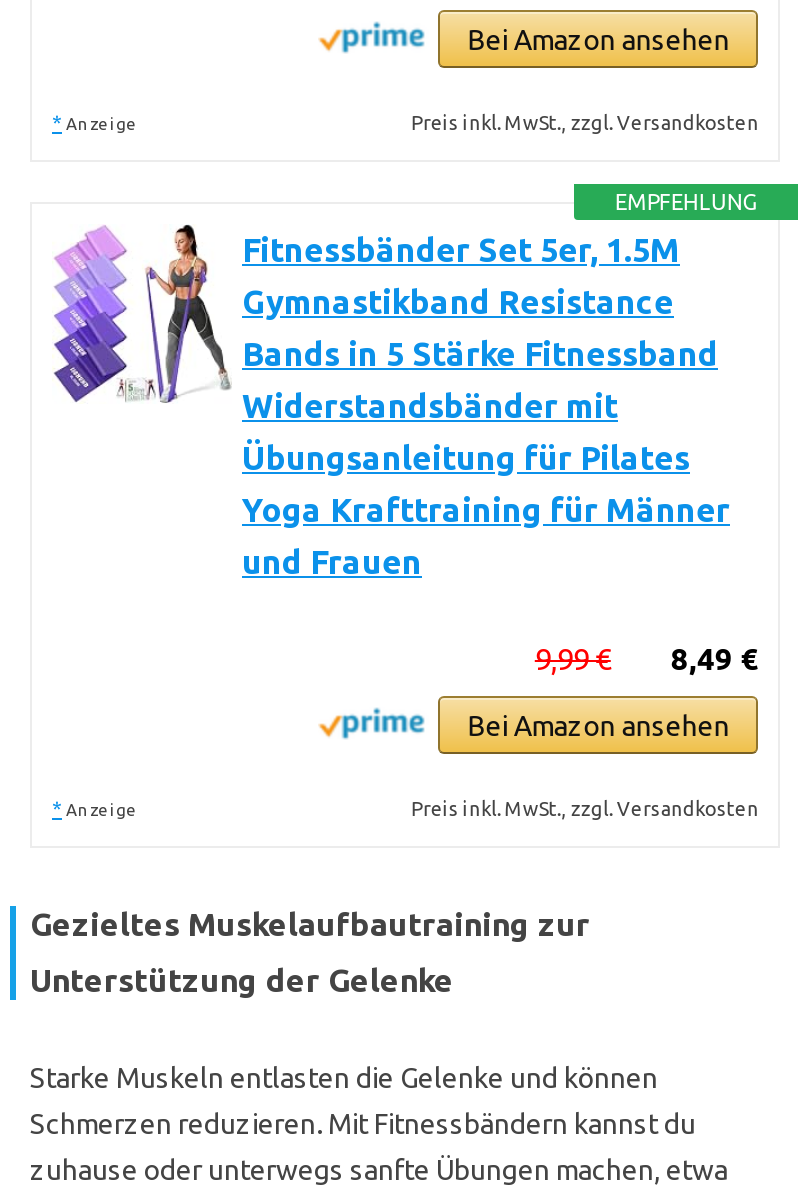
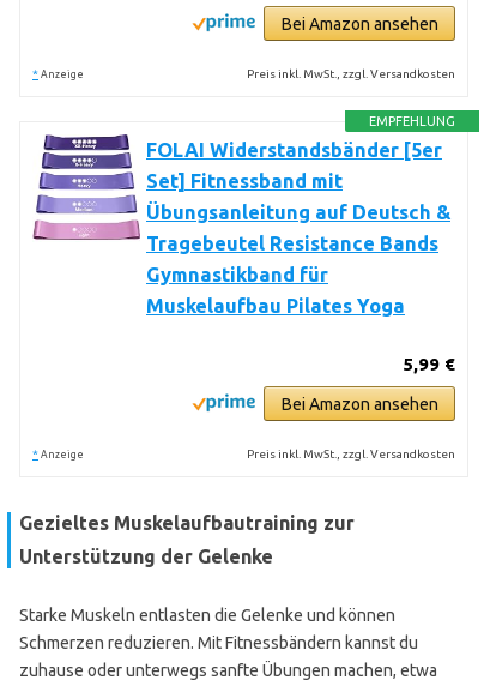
- [image]
- Fitnessbänder Set 5er, 1.5M
- Gymnastikband Resistance
- Bands in 5 Stärke Fitnessband
- Widerstandsbänder mit
- Übungsanleitung für Pilates
- Yoga Krafttraining für Männer
- und Frauen
+ [image]
+ FOLAI Widerstandsbänder [5er
+ Set] Fitnessband mit
+ Übungsanleitung auf Deutsch &
+ Tragebeutel Resistance Bands
+ Gymnastikband für
+ Muskelaufbau Pilates Yoga

- 8,49 €
- 9,99 €
+ 5,99 €
